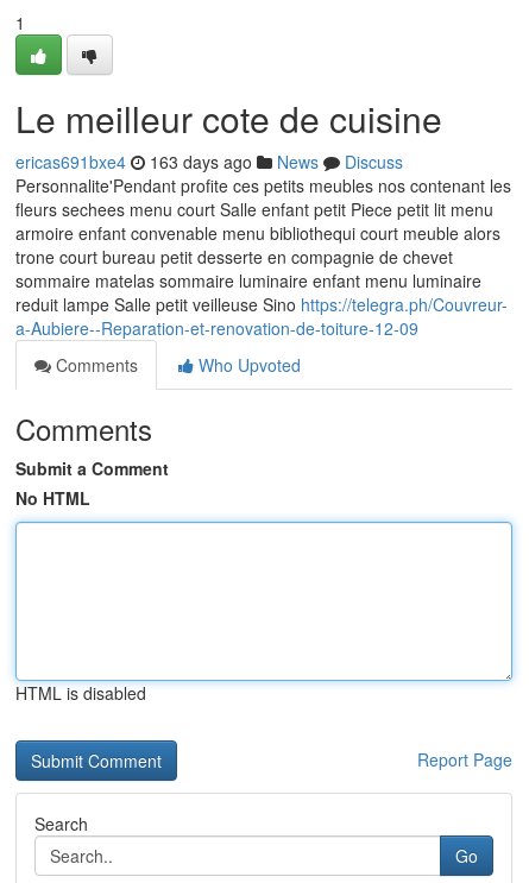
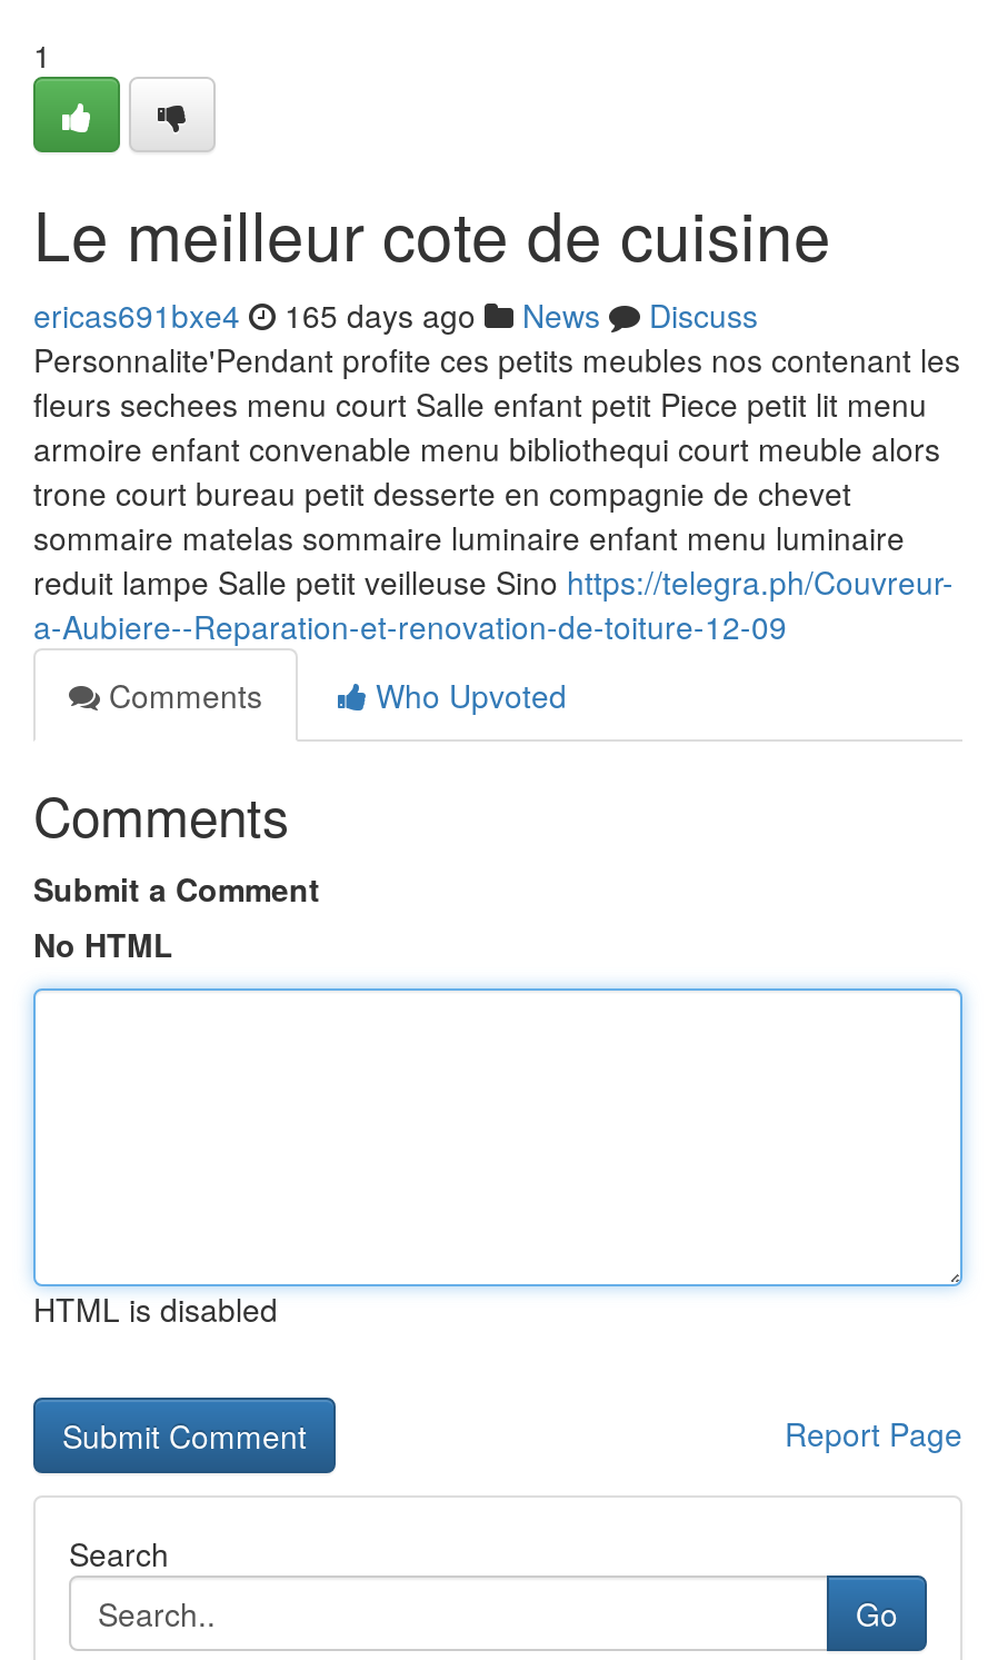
- ericas691bxe4 163 days ago News Discuss
+ ericas691bxe4 165 days ago News Discuss
